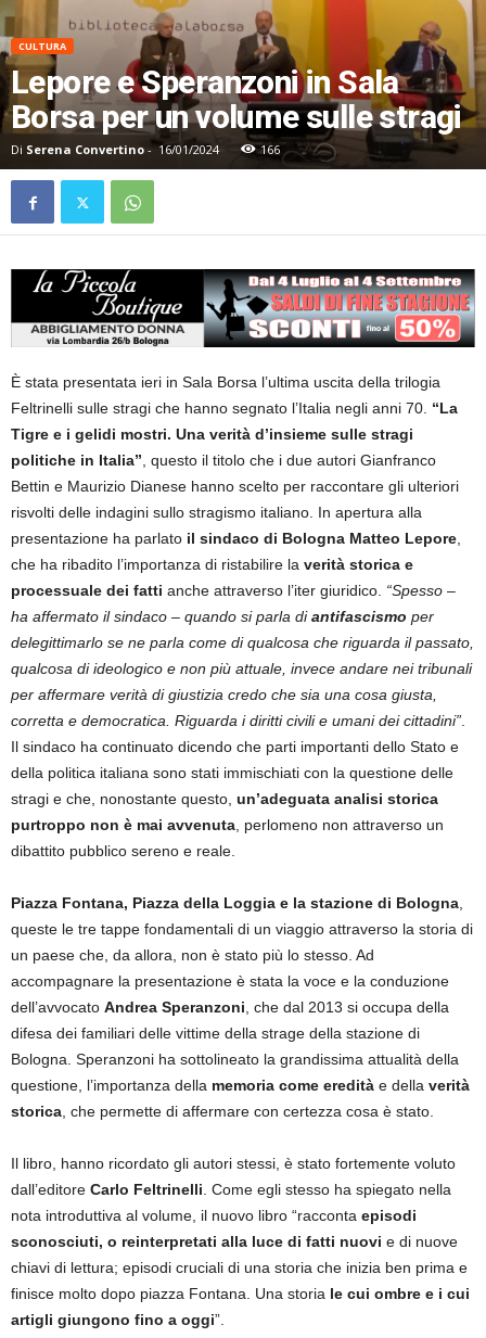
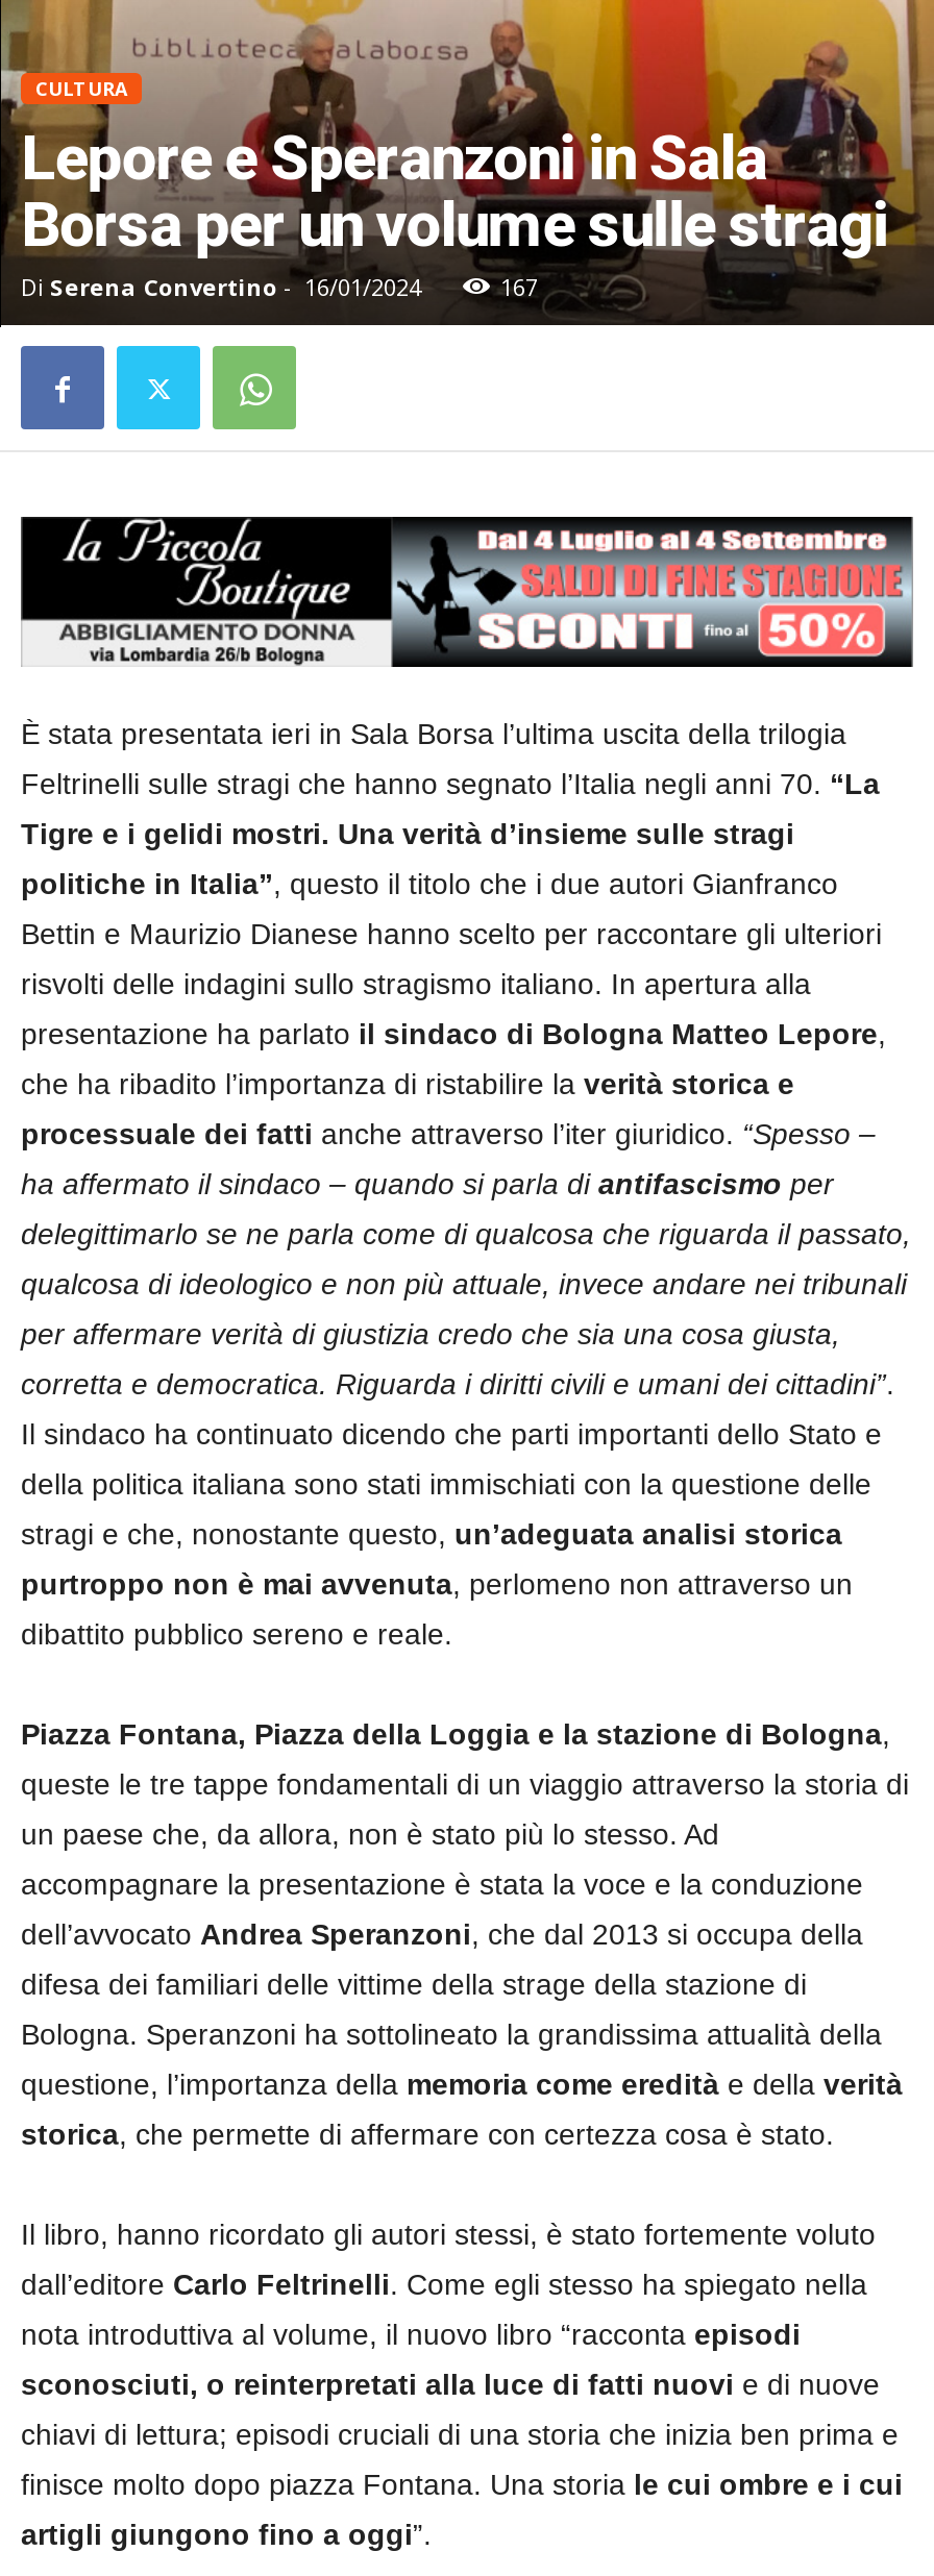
- 166
+ 167
